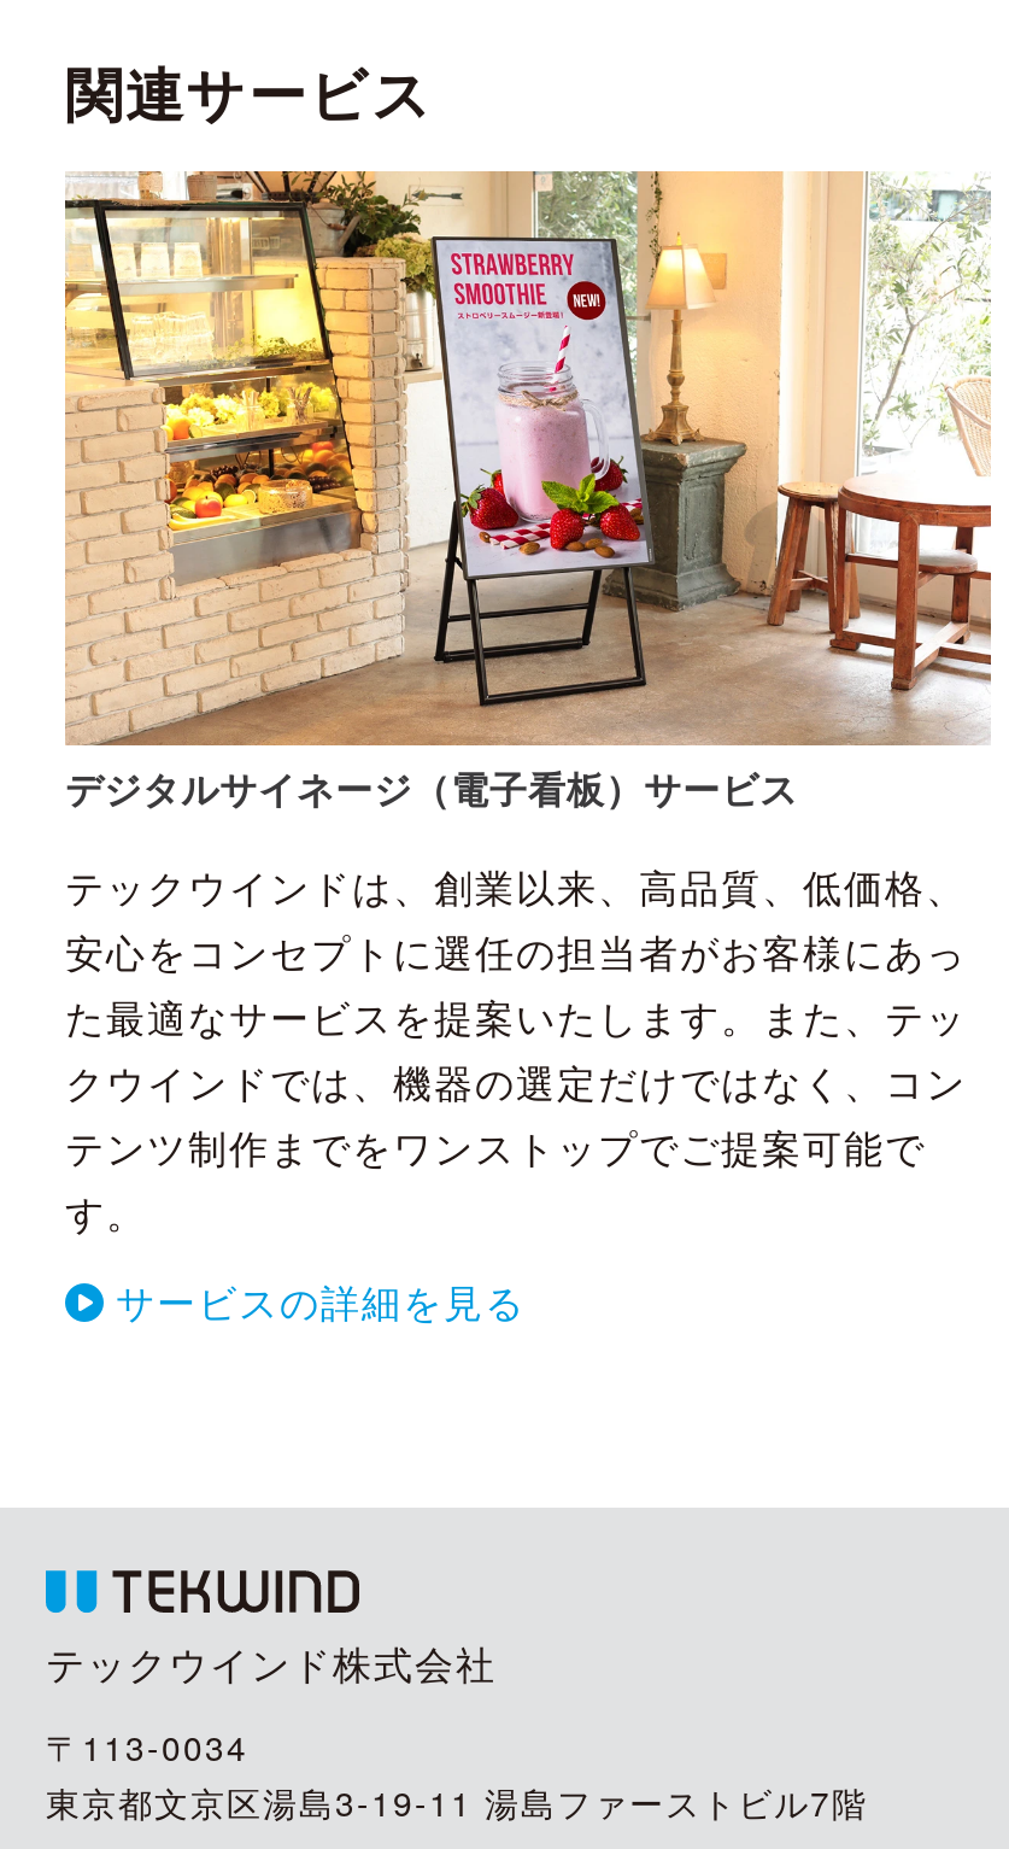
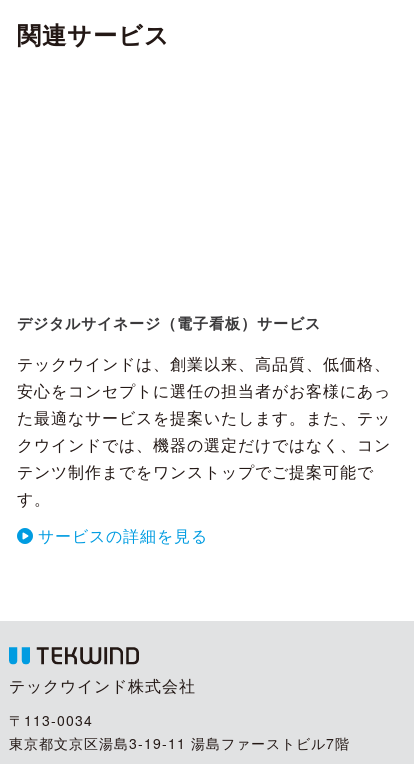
- [image]
